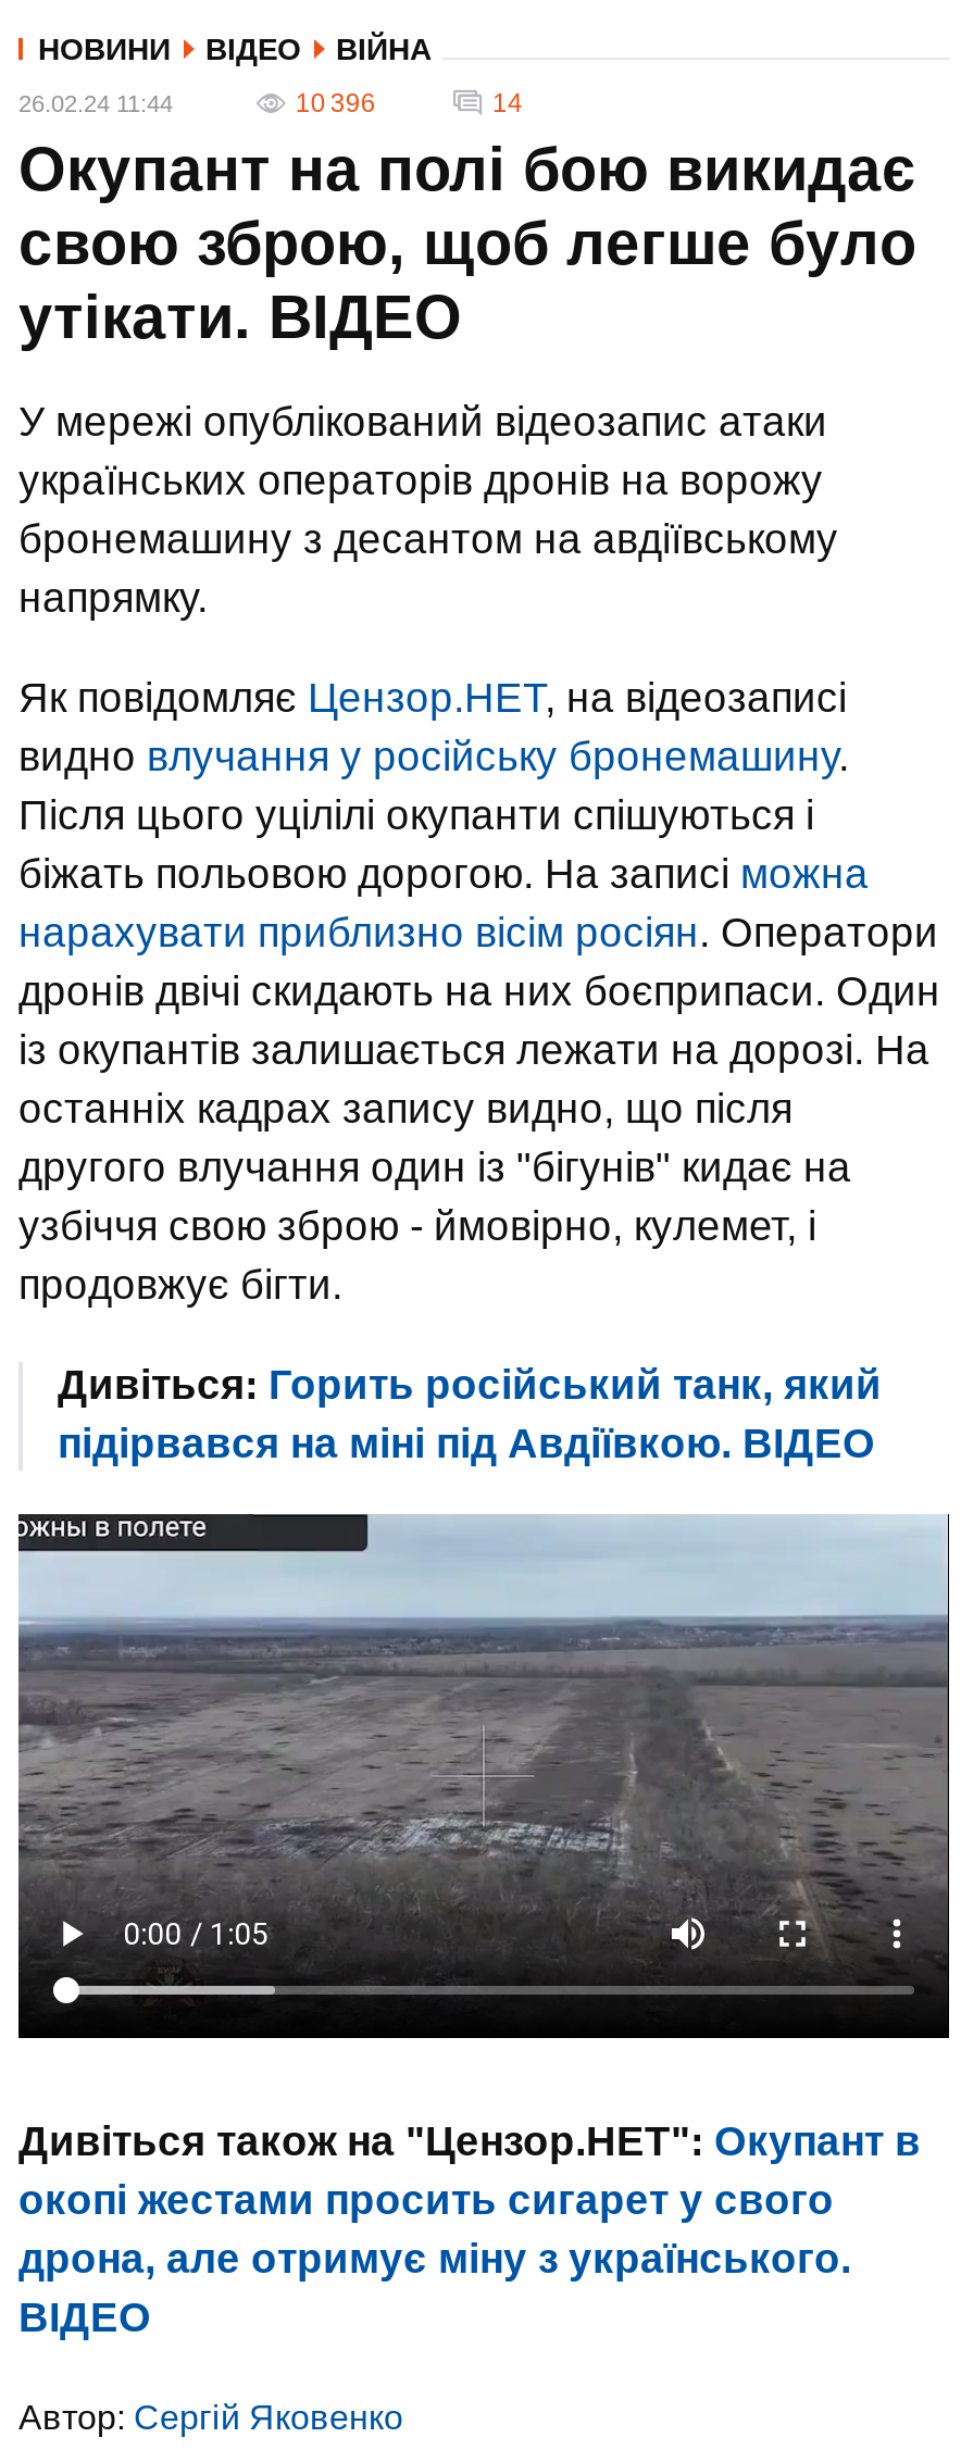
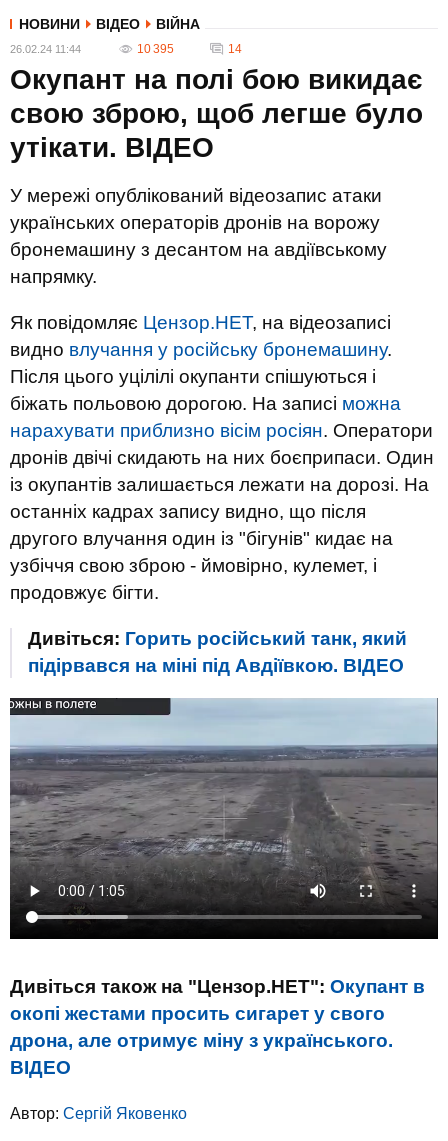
- 10 396
+ 10 395
